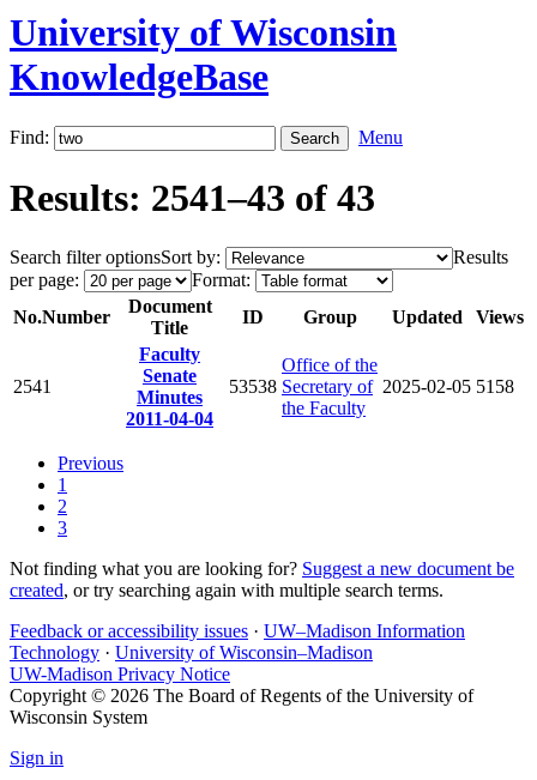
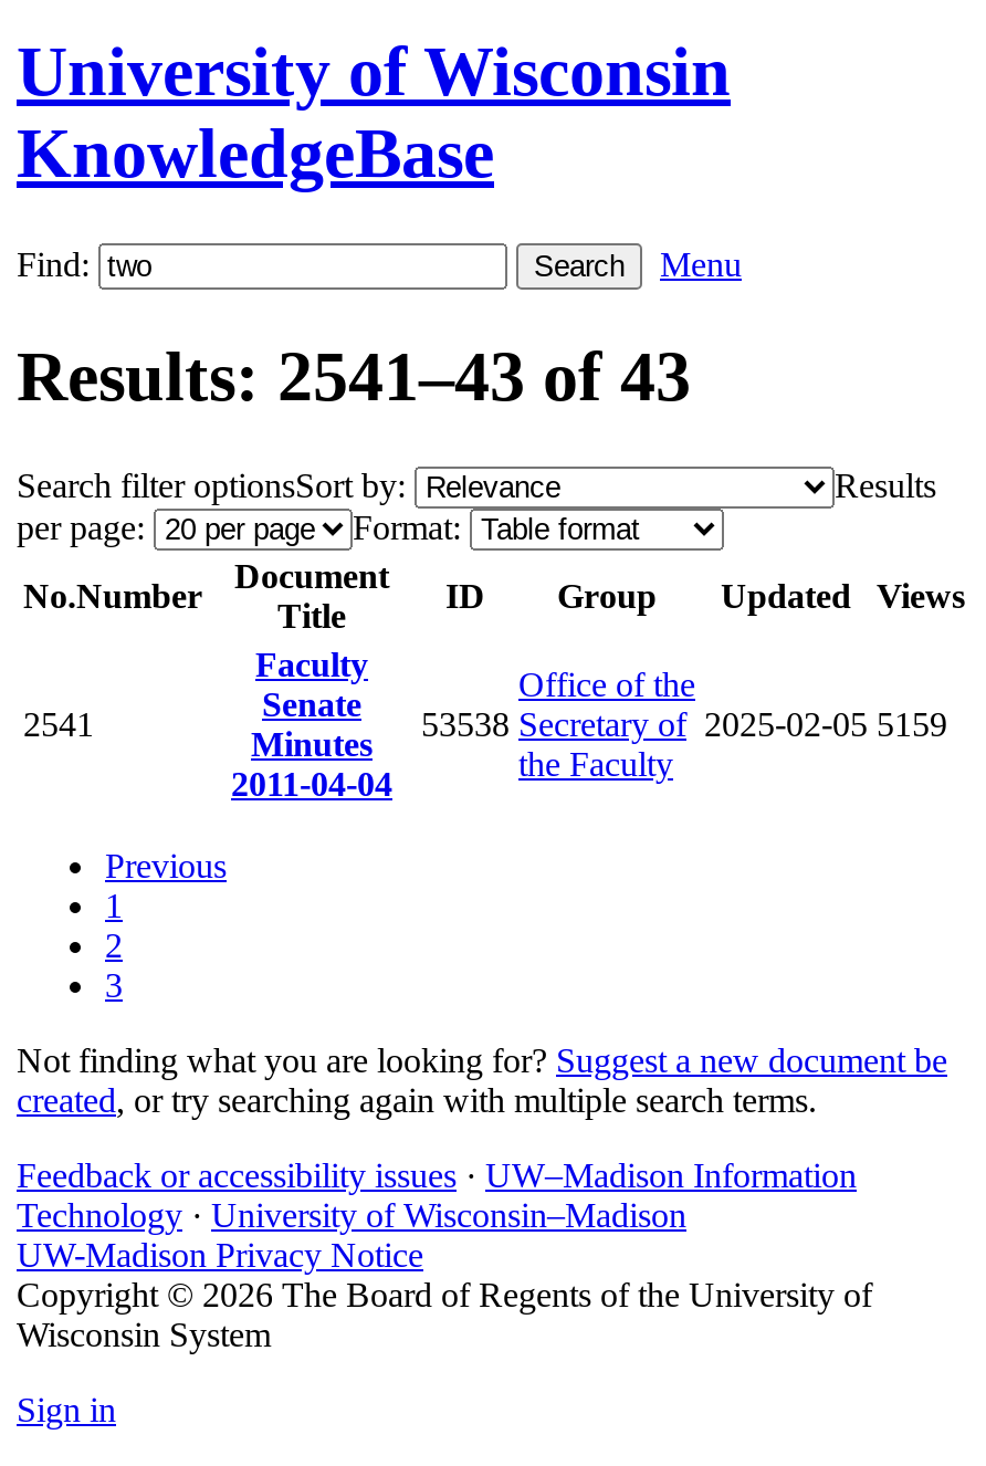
- 53538 Secretary of 2025-02-05 5158
+ 53538 Secretary of 2025-02-05 5159
